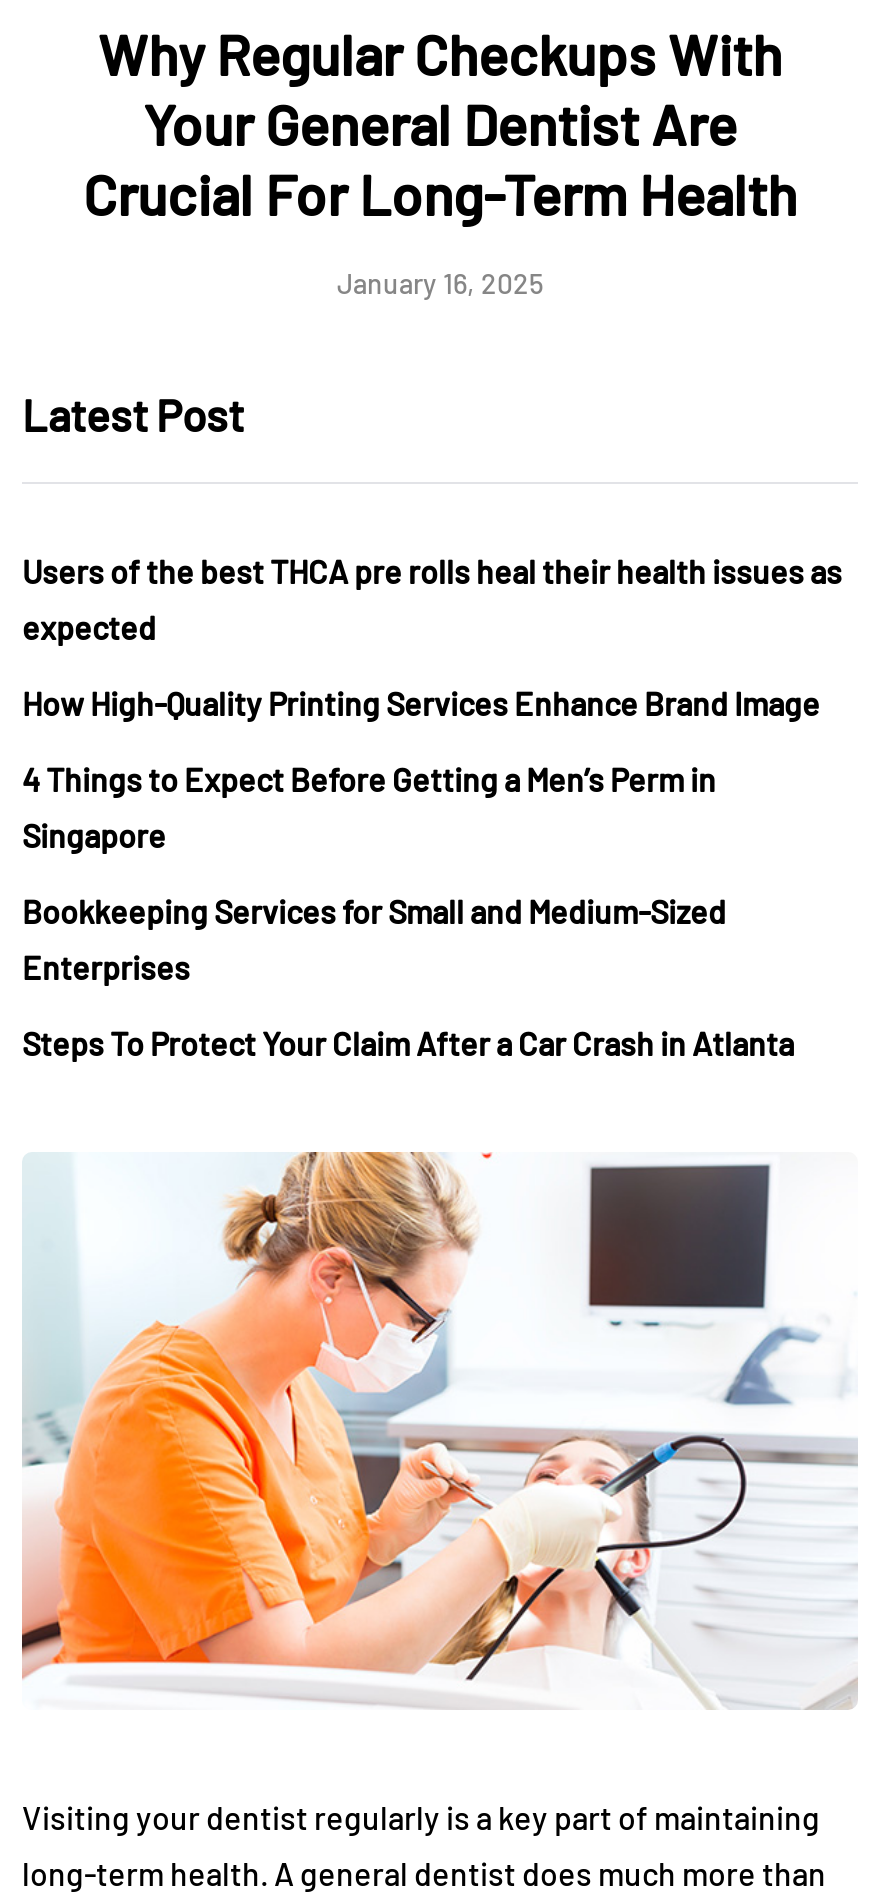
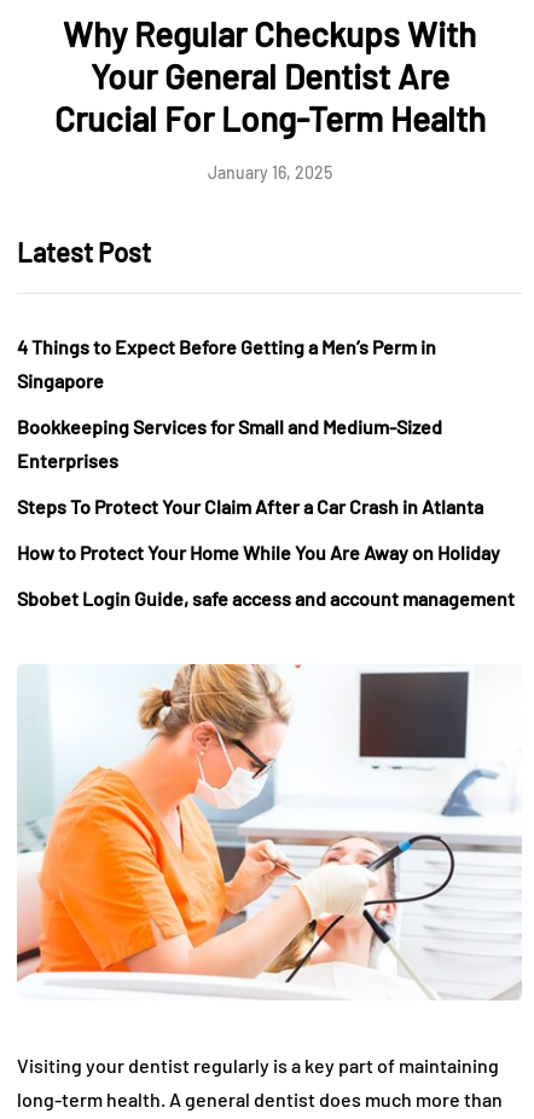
- Users of the best THCA pre rolls heal their health issues as
- expected
- How High-Quality Printing Services Enhance Brand Image

moved up: 4 Things to Expect Before Getting a Men’s Perm in | Singapore | Bookkeeping Services for Small and Medium-Sized | Enterprises | Steps To Protect Your Claim After a Car Crash in Atlanta

+ How to Protect Your Home While You Are Away on Holiday
+ Sbobet Login Guide, safe access and account management
